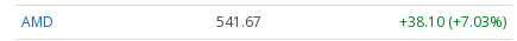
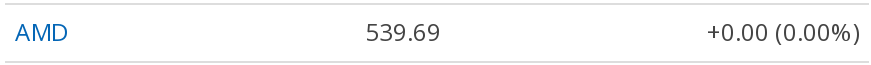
- 541.67
+ 539.69

- +38.10 (+7.03%)
+ +0.00 (0.00%)
